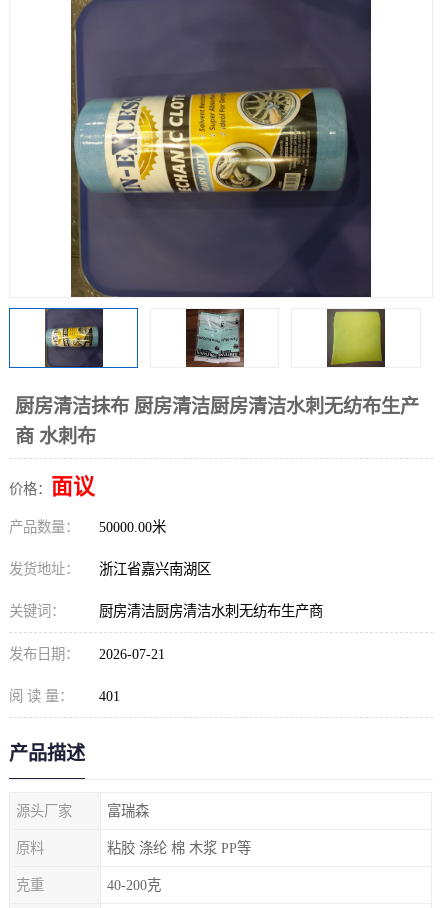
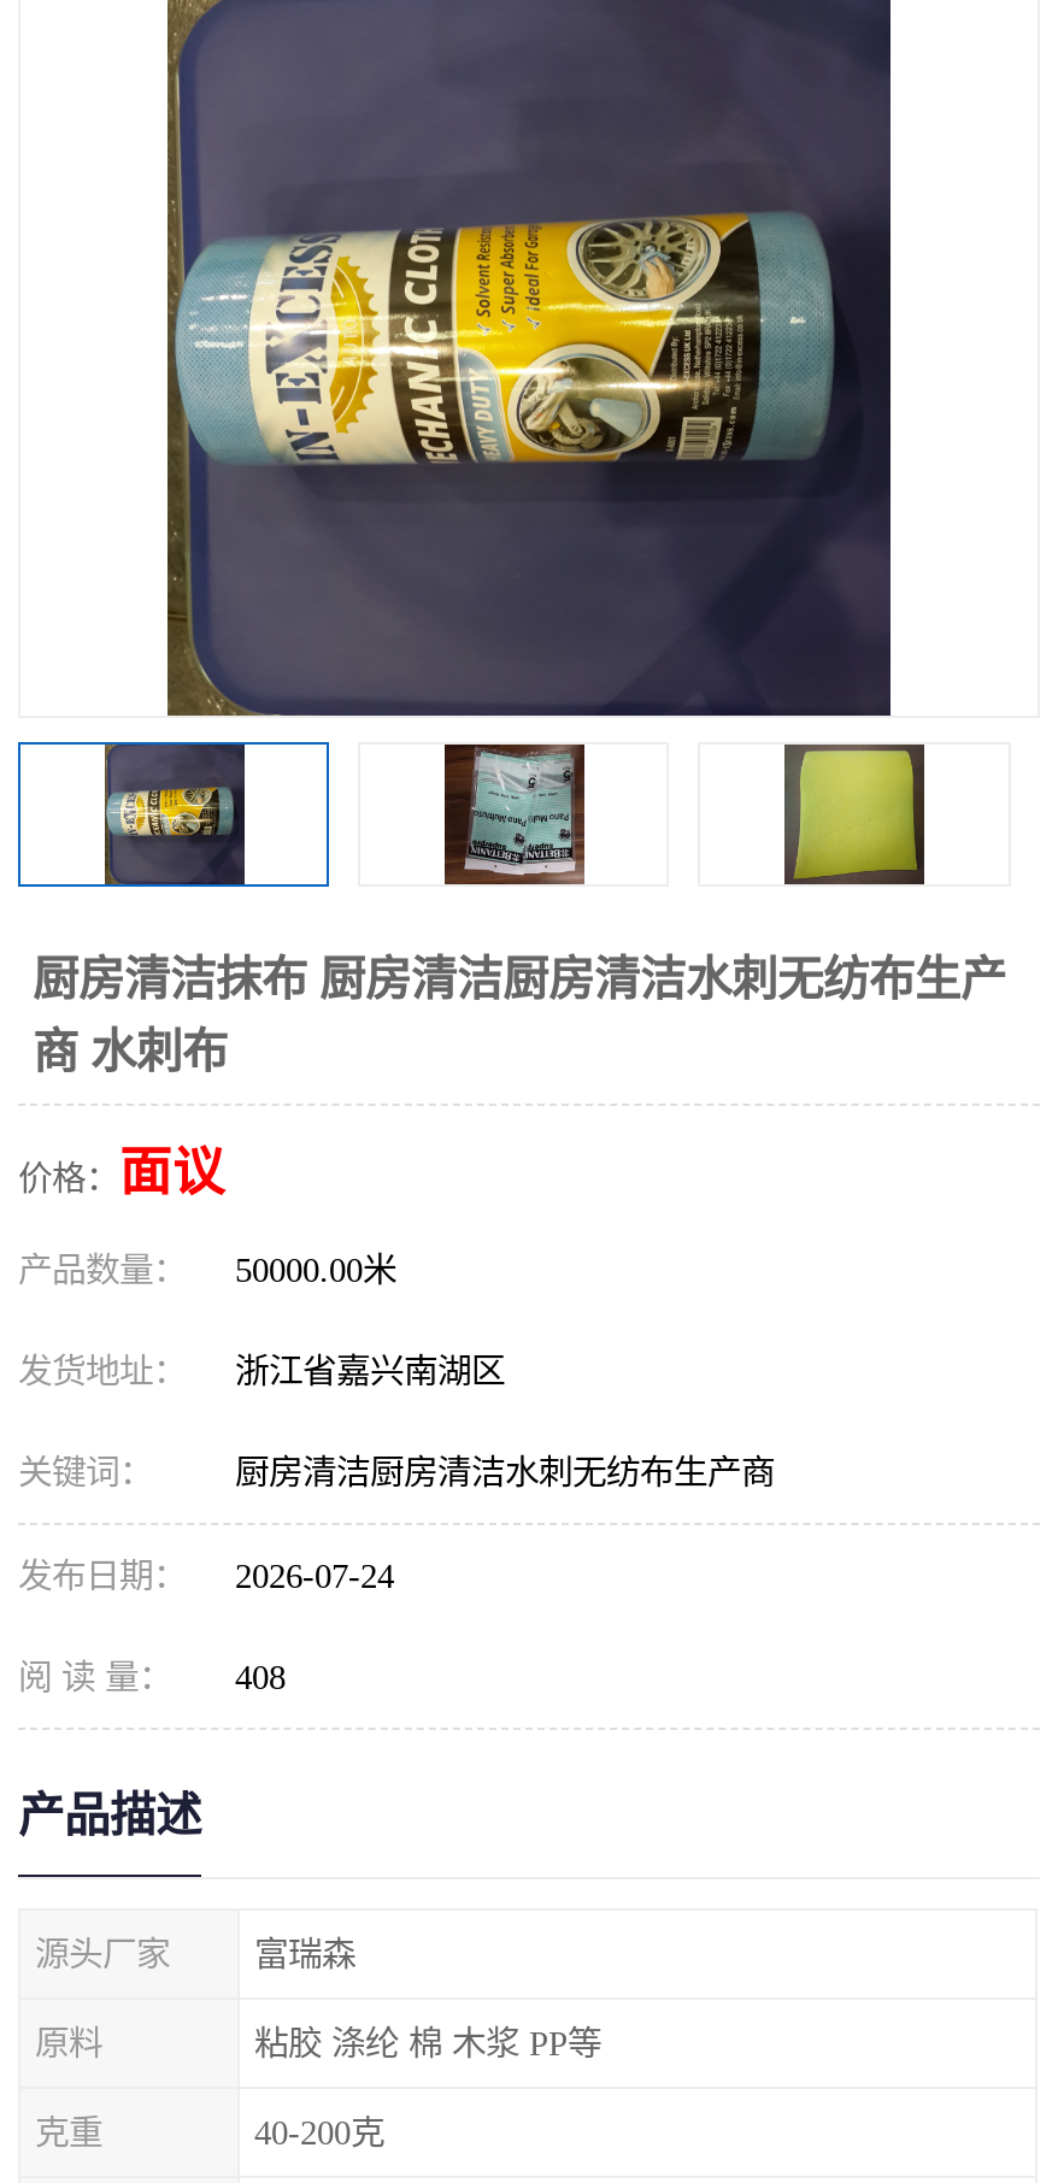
- 发布日期： 2026-07-21
+ 发布日期： 2026-07-24

- 阅 读 量： 401
+ 阅 读 量： 408
